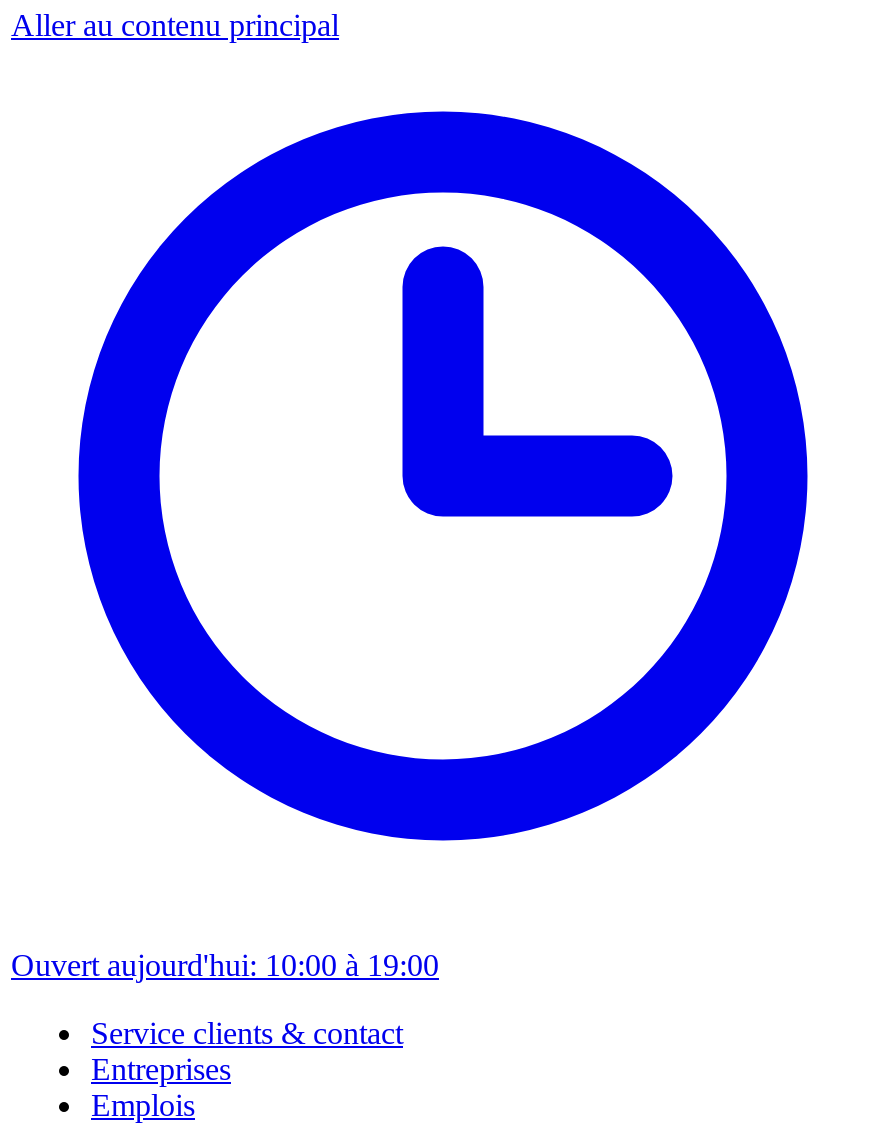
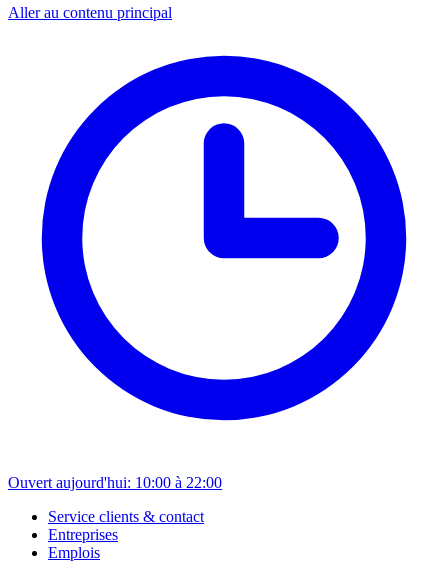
- Ouvert aujourd'hui: 10:00 à 19:00
+ Ouvert aujourd'hui: 10:00 à 22:00
